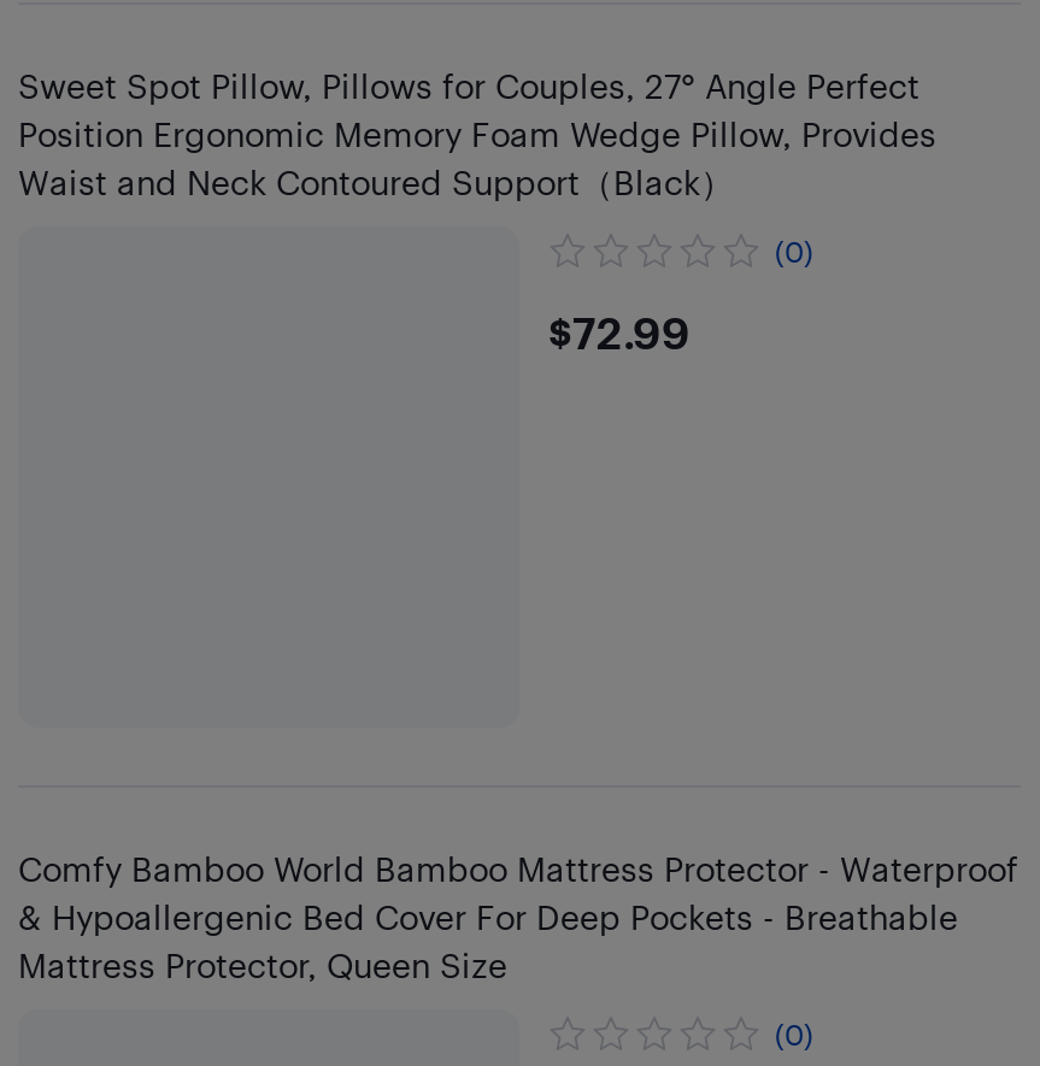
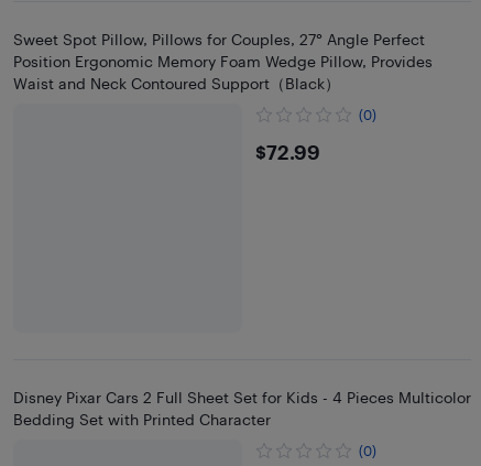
- Comfy Bamboo World Bamboo Mattress Protector - Waterproof
- & Hypoallergenic Bed Cover For Deep Pockets - Breathable
- Mattress Protector, Queen Size
+ Disney Pixar Cars 2 Full Sheet Set for Kids - 4 Pieces Multicolor
+ Bedding Set with Printed Character
